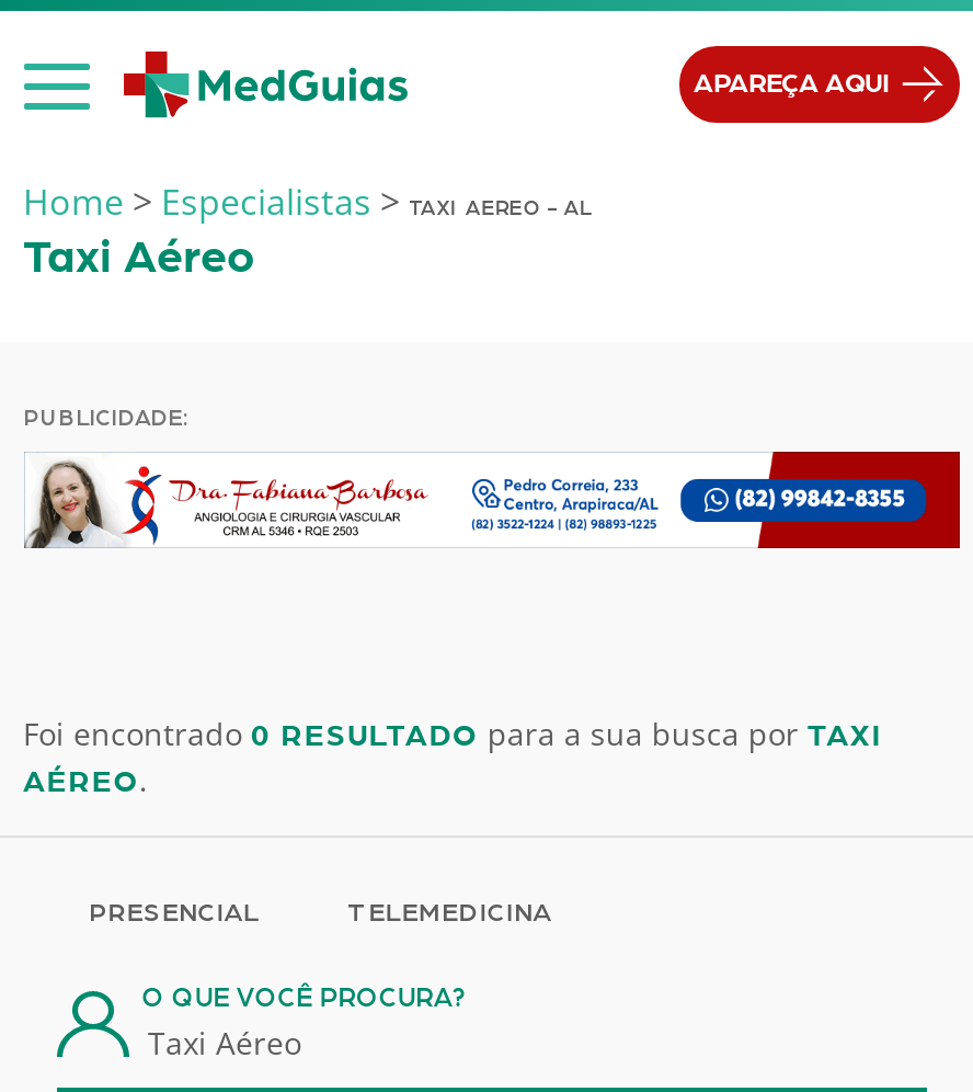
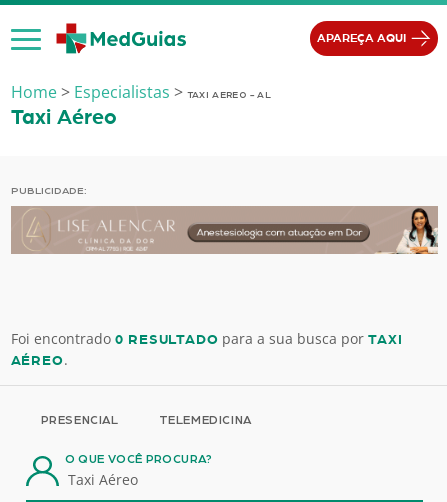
- [image]
+ [image]
